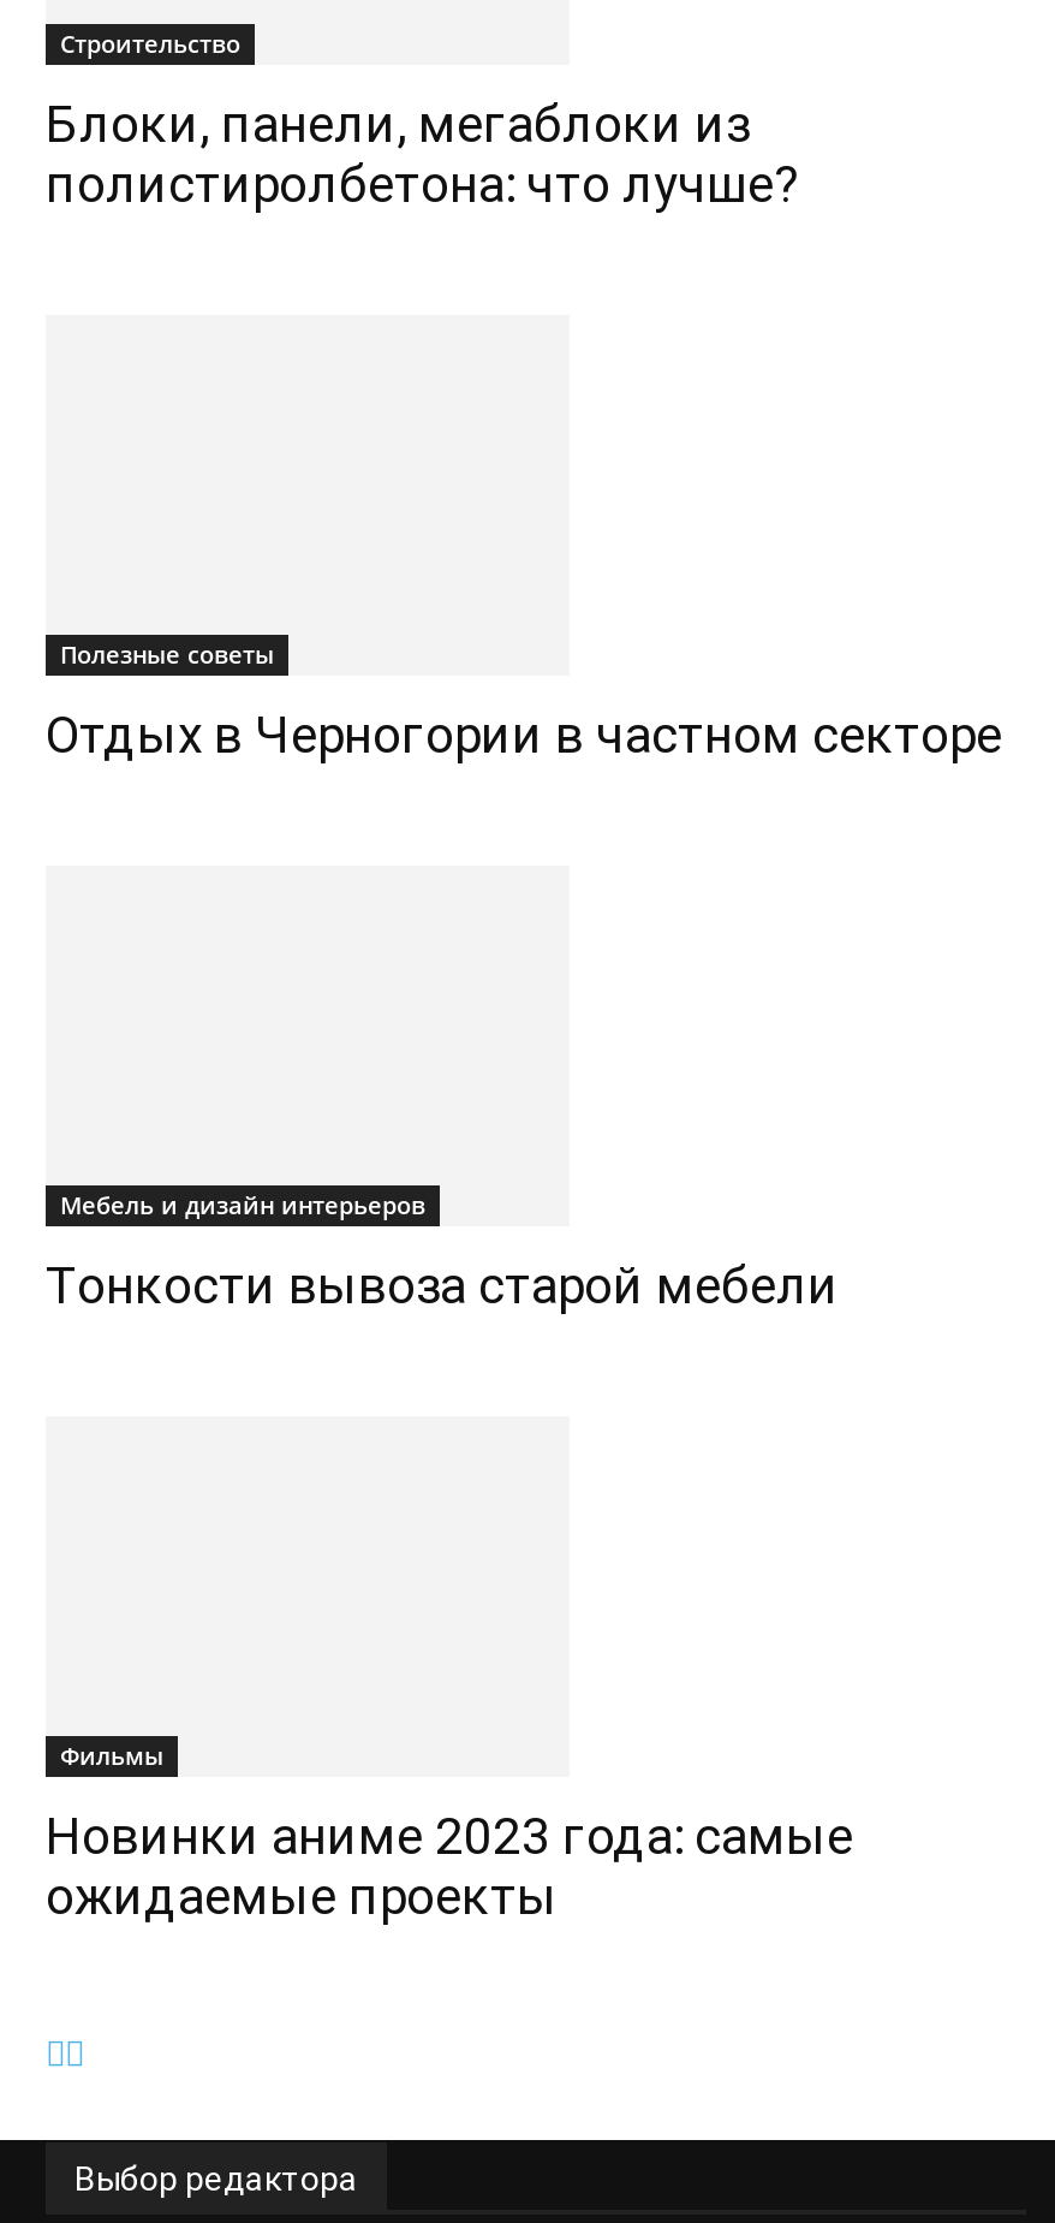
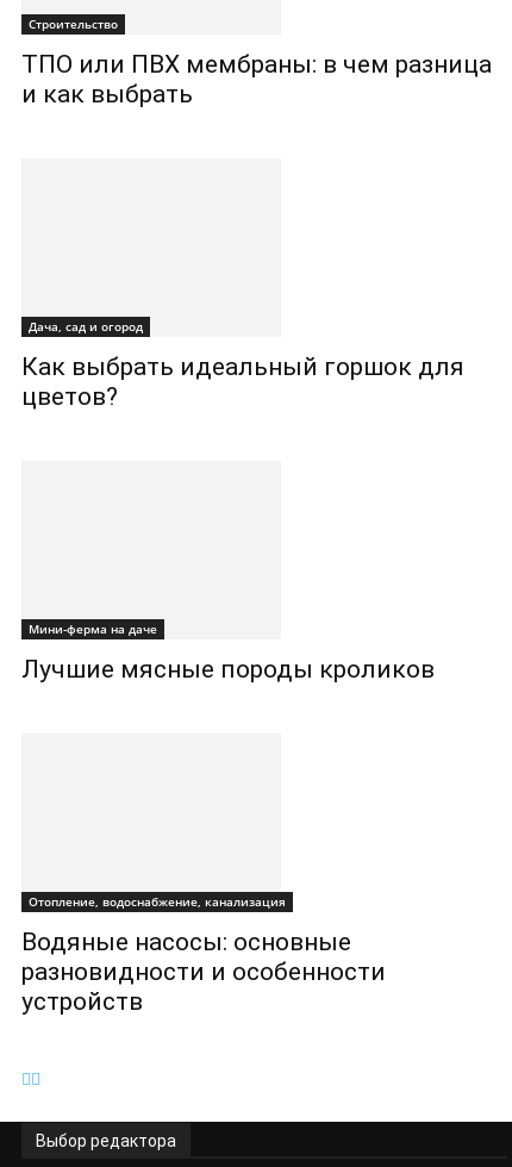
- Блоки, панели, мегаблоки из
- полистиролбетона: что лучше?
+ ТПО или ПВХ мембраны: в чем разница
+ и как выбрать

- Полезные советы
+ Дача, сад и огород

- Отдых в Черногории в частном секторе
+ Как выбрать идеальный горшок для
+ цветов?

- Мебель и дизайн интерьеров
+ Мини-ферма на даче

- Тонкости вывоза старой мебели
+ Лучшие мясные породы кроликов

- Фильмы
+ Отопление, водоснабжение, канализация

- Новинки аниме 2023 года: самые
- ожидаемые проекты
+ Водяные насосы: основные
+ разновидности и особенности
+ устройств
